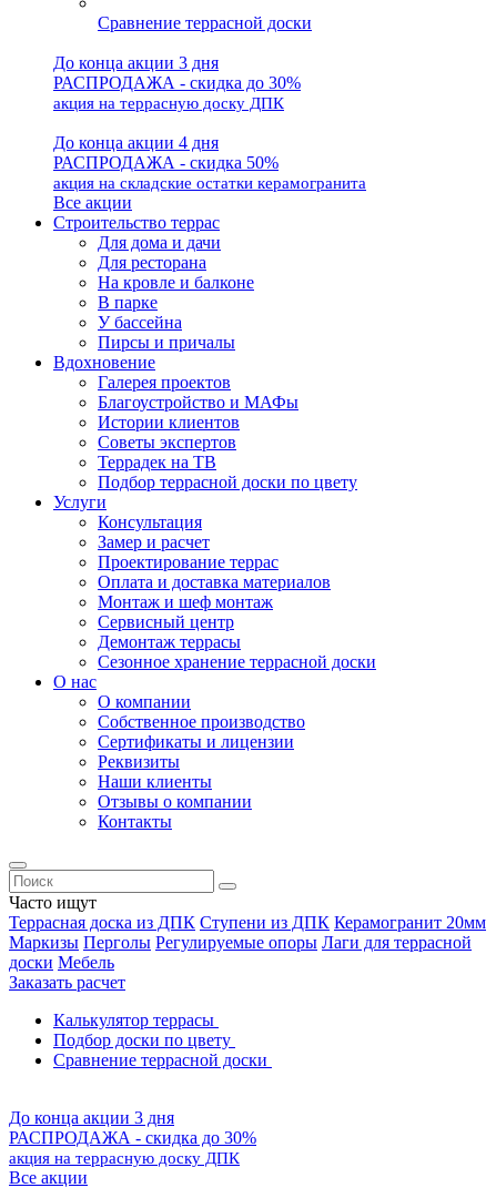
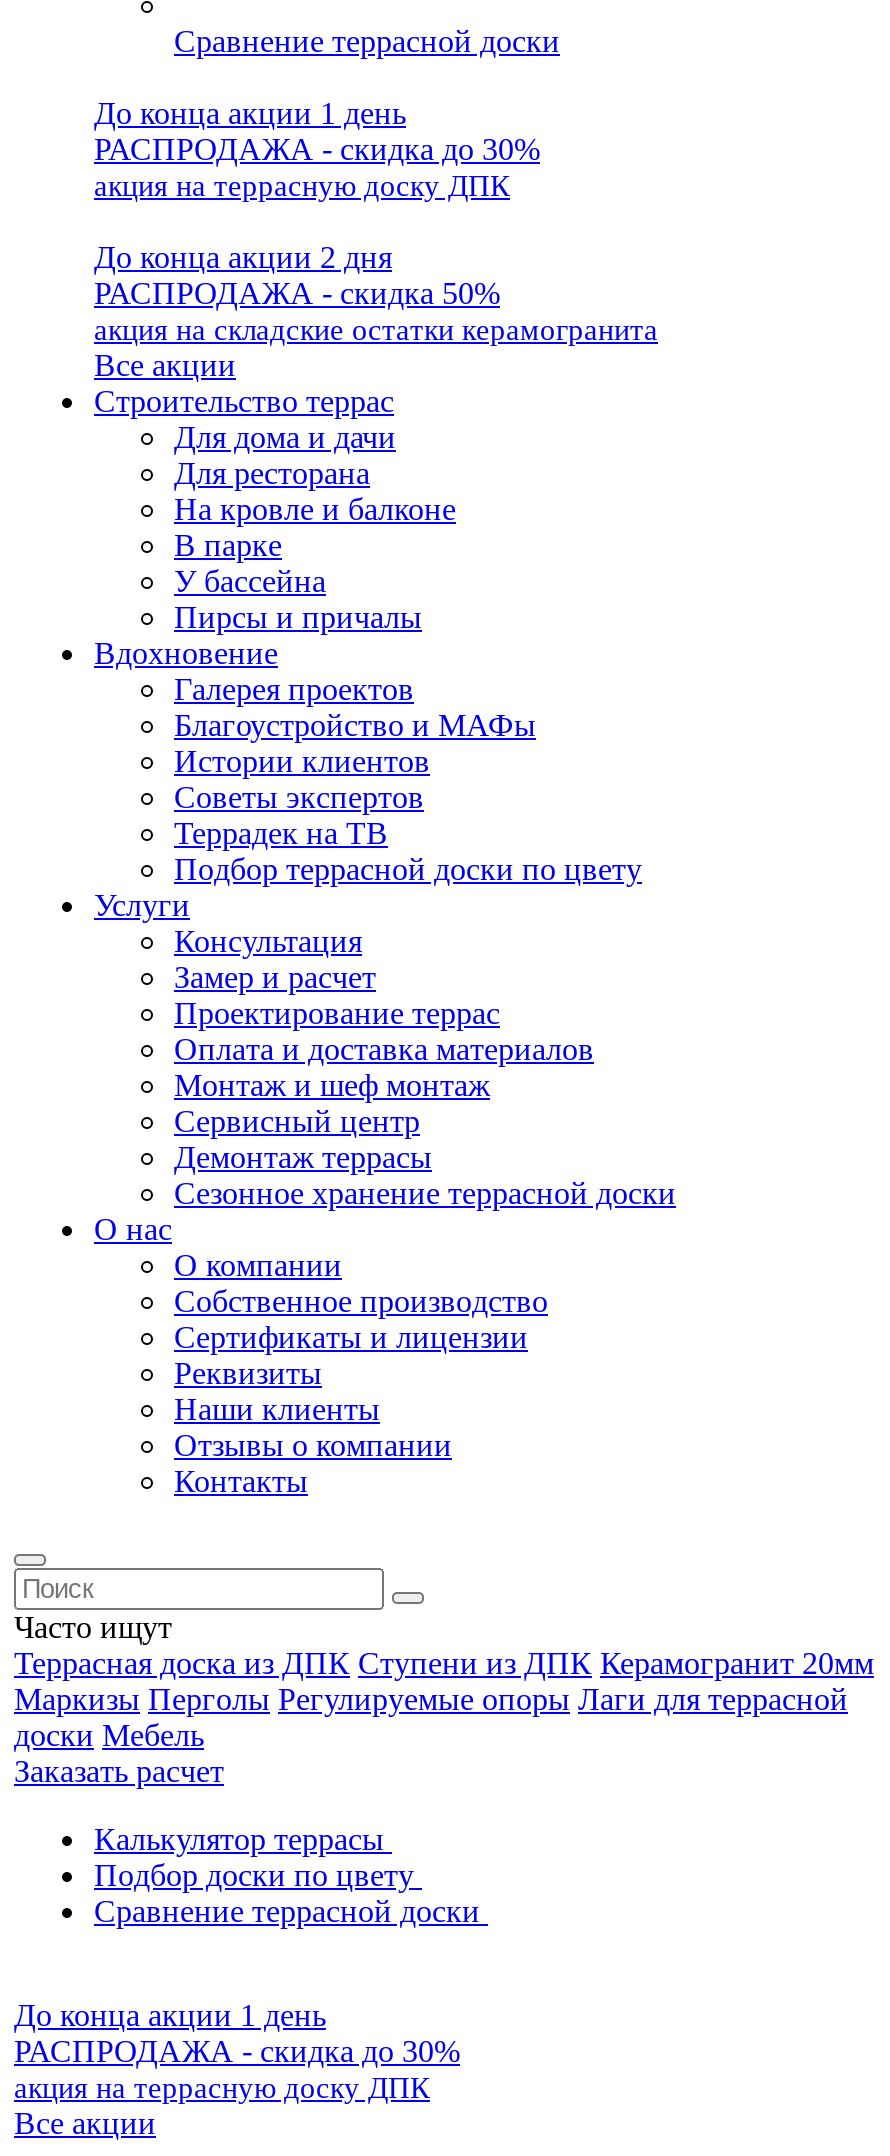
- До конца акции 3 дня
+ До конца акции 1 день

- До конца акции 4 дня
+ До конца акции 2 дня

- До конца акции 3 дня
+ До конца акции 1 день
